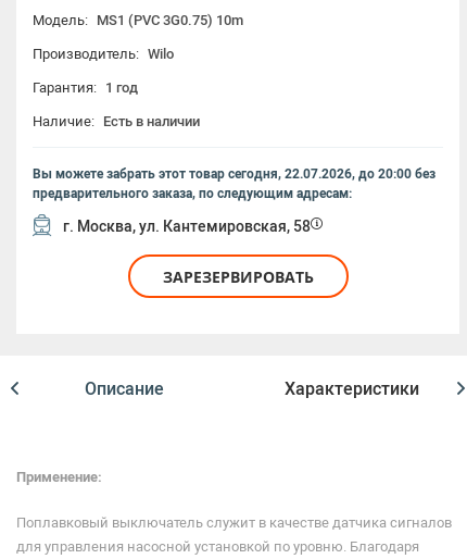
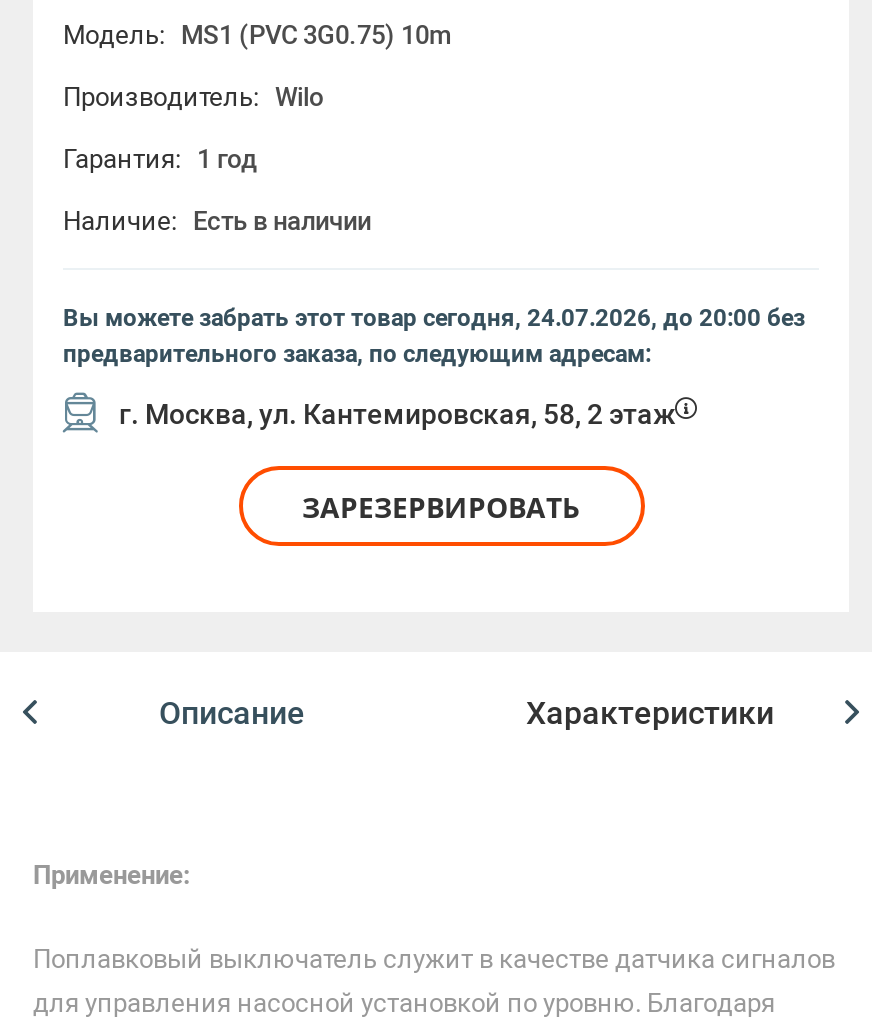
- Вы можете забрать этот товар сегодня, 22.07.2026, до 20:00 без
+ Вы можете забрать этот товар сегодня, 24.07.2026, до 20:00 без

- г. Москва, ул. Кантемировская, 58
+ г. Москва, ул. Кантемировская, 58, 2 этаж
